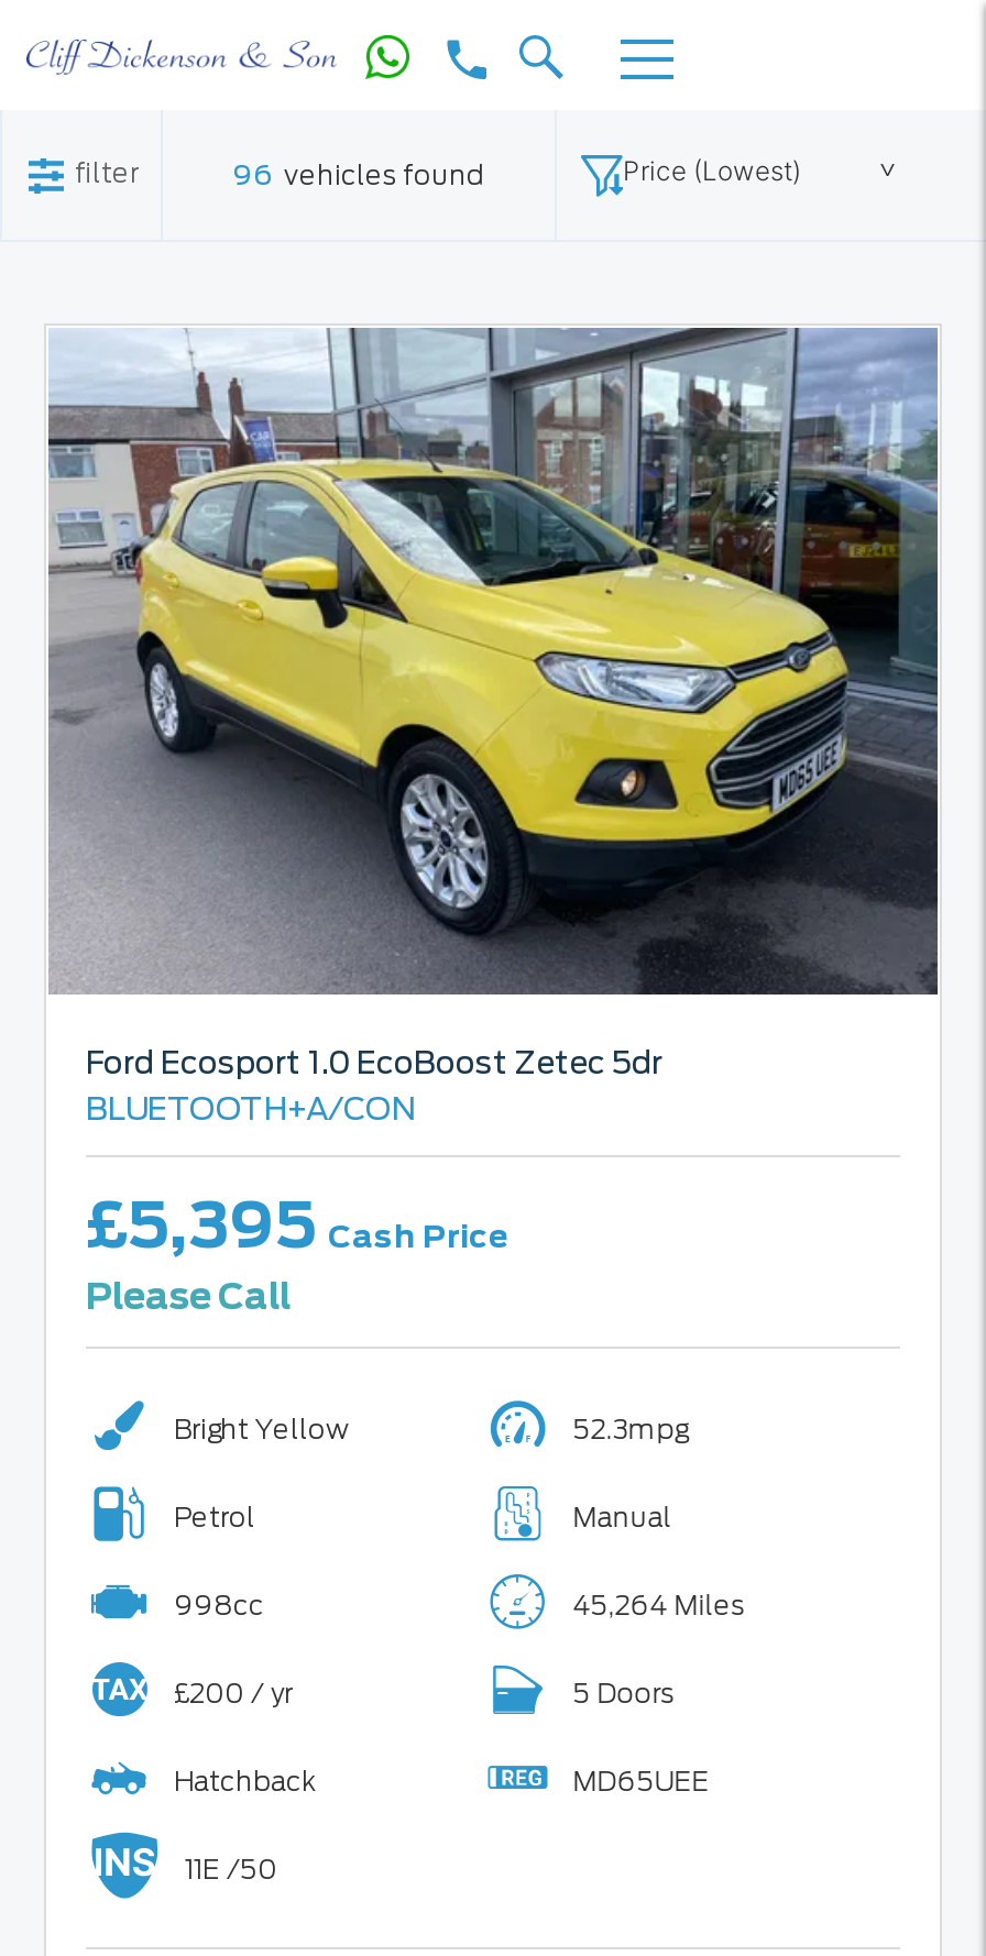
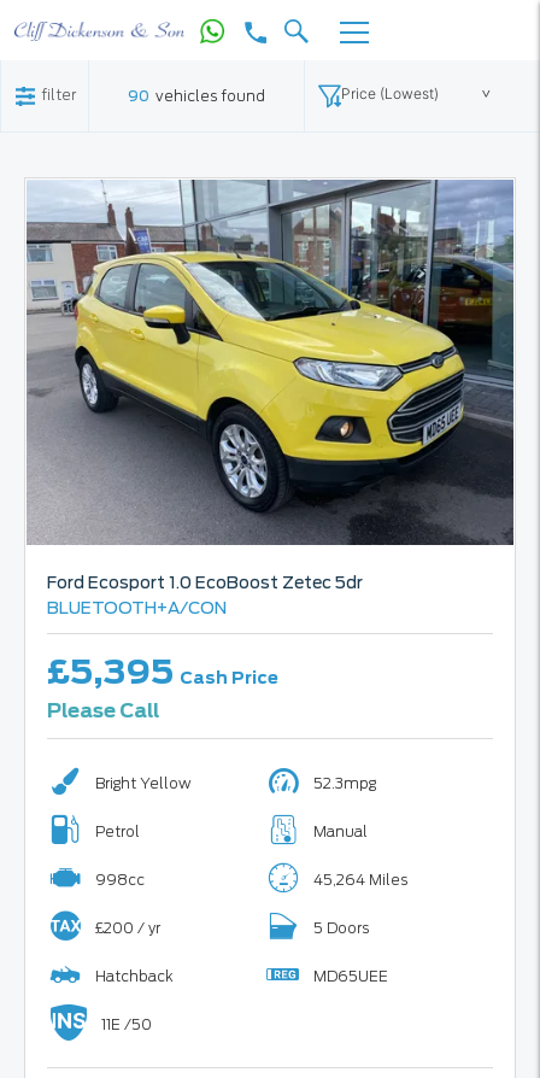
- 96 vehicles found
+ 90 vehicles found
